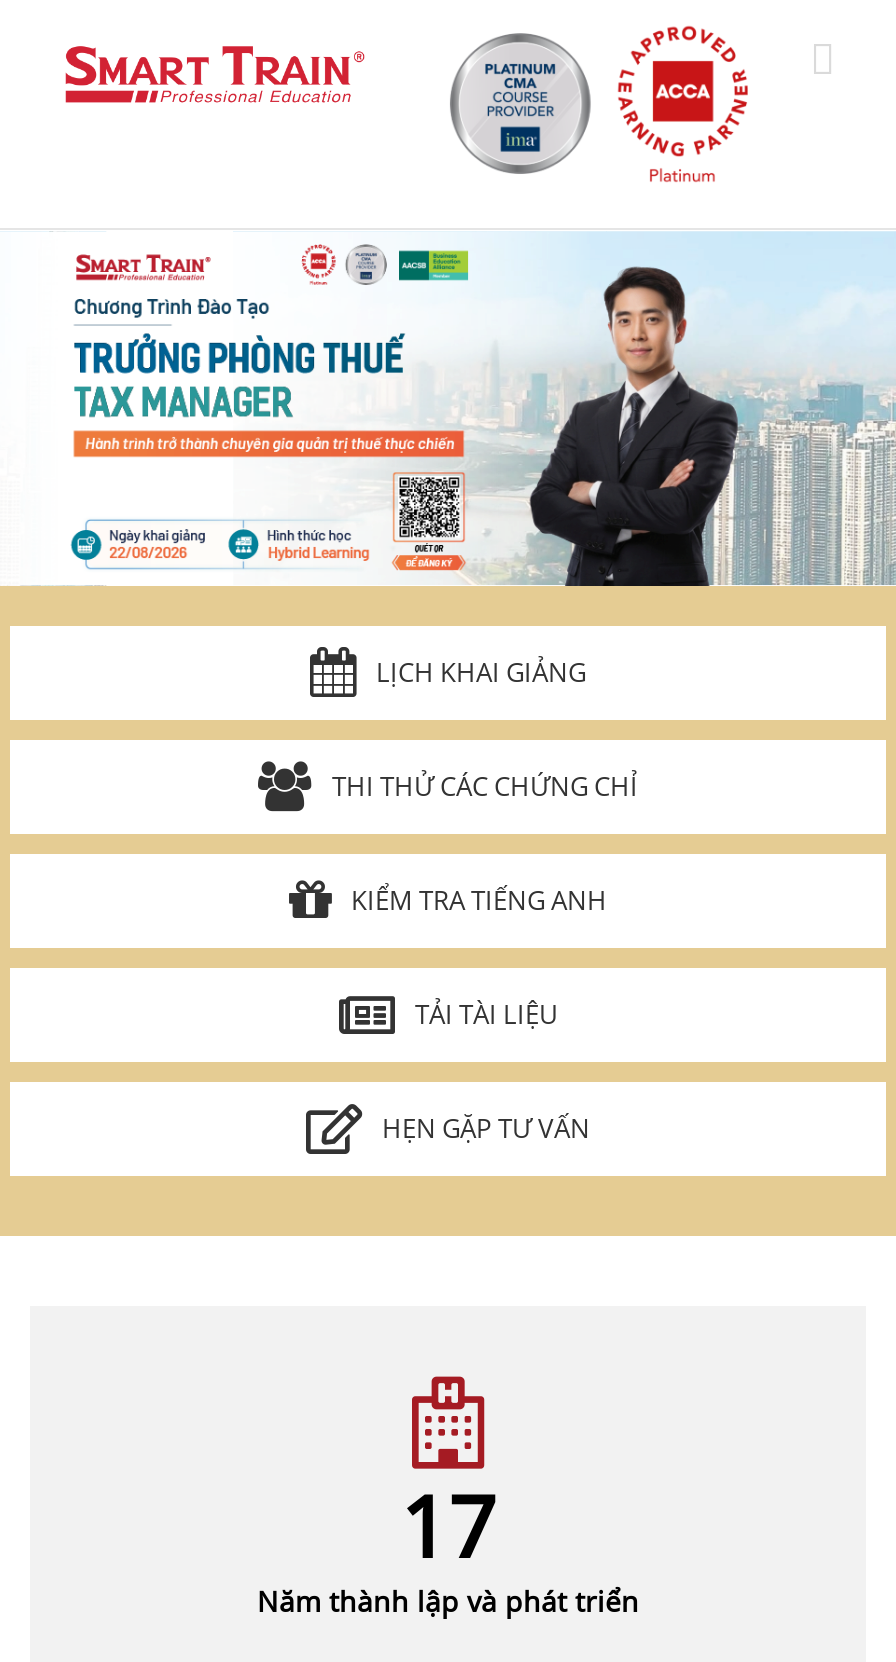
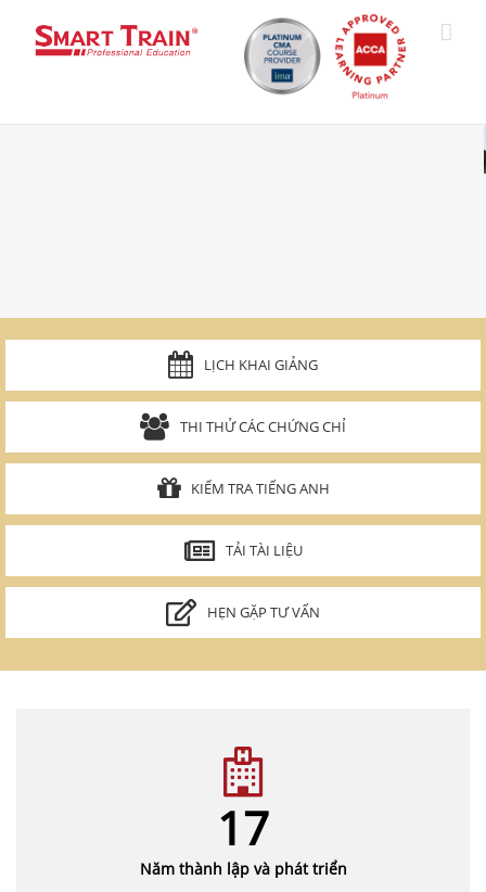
- [image]
